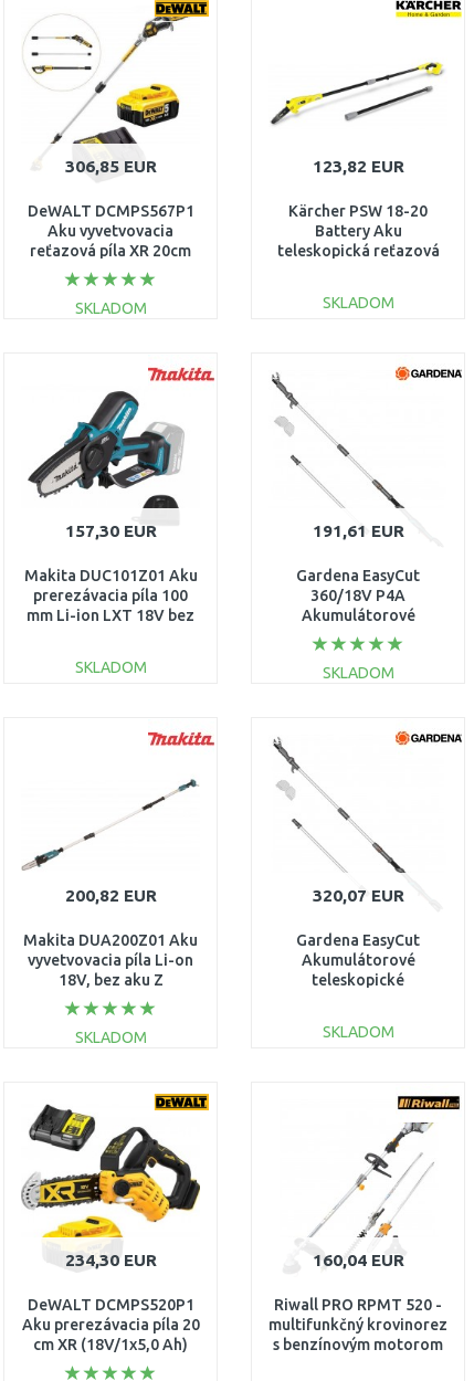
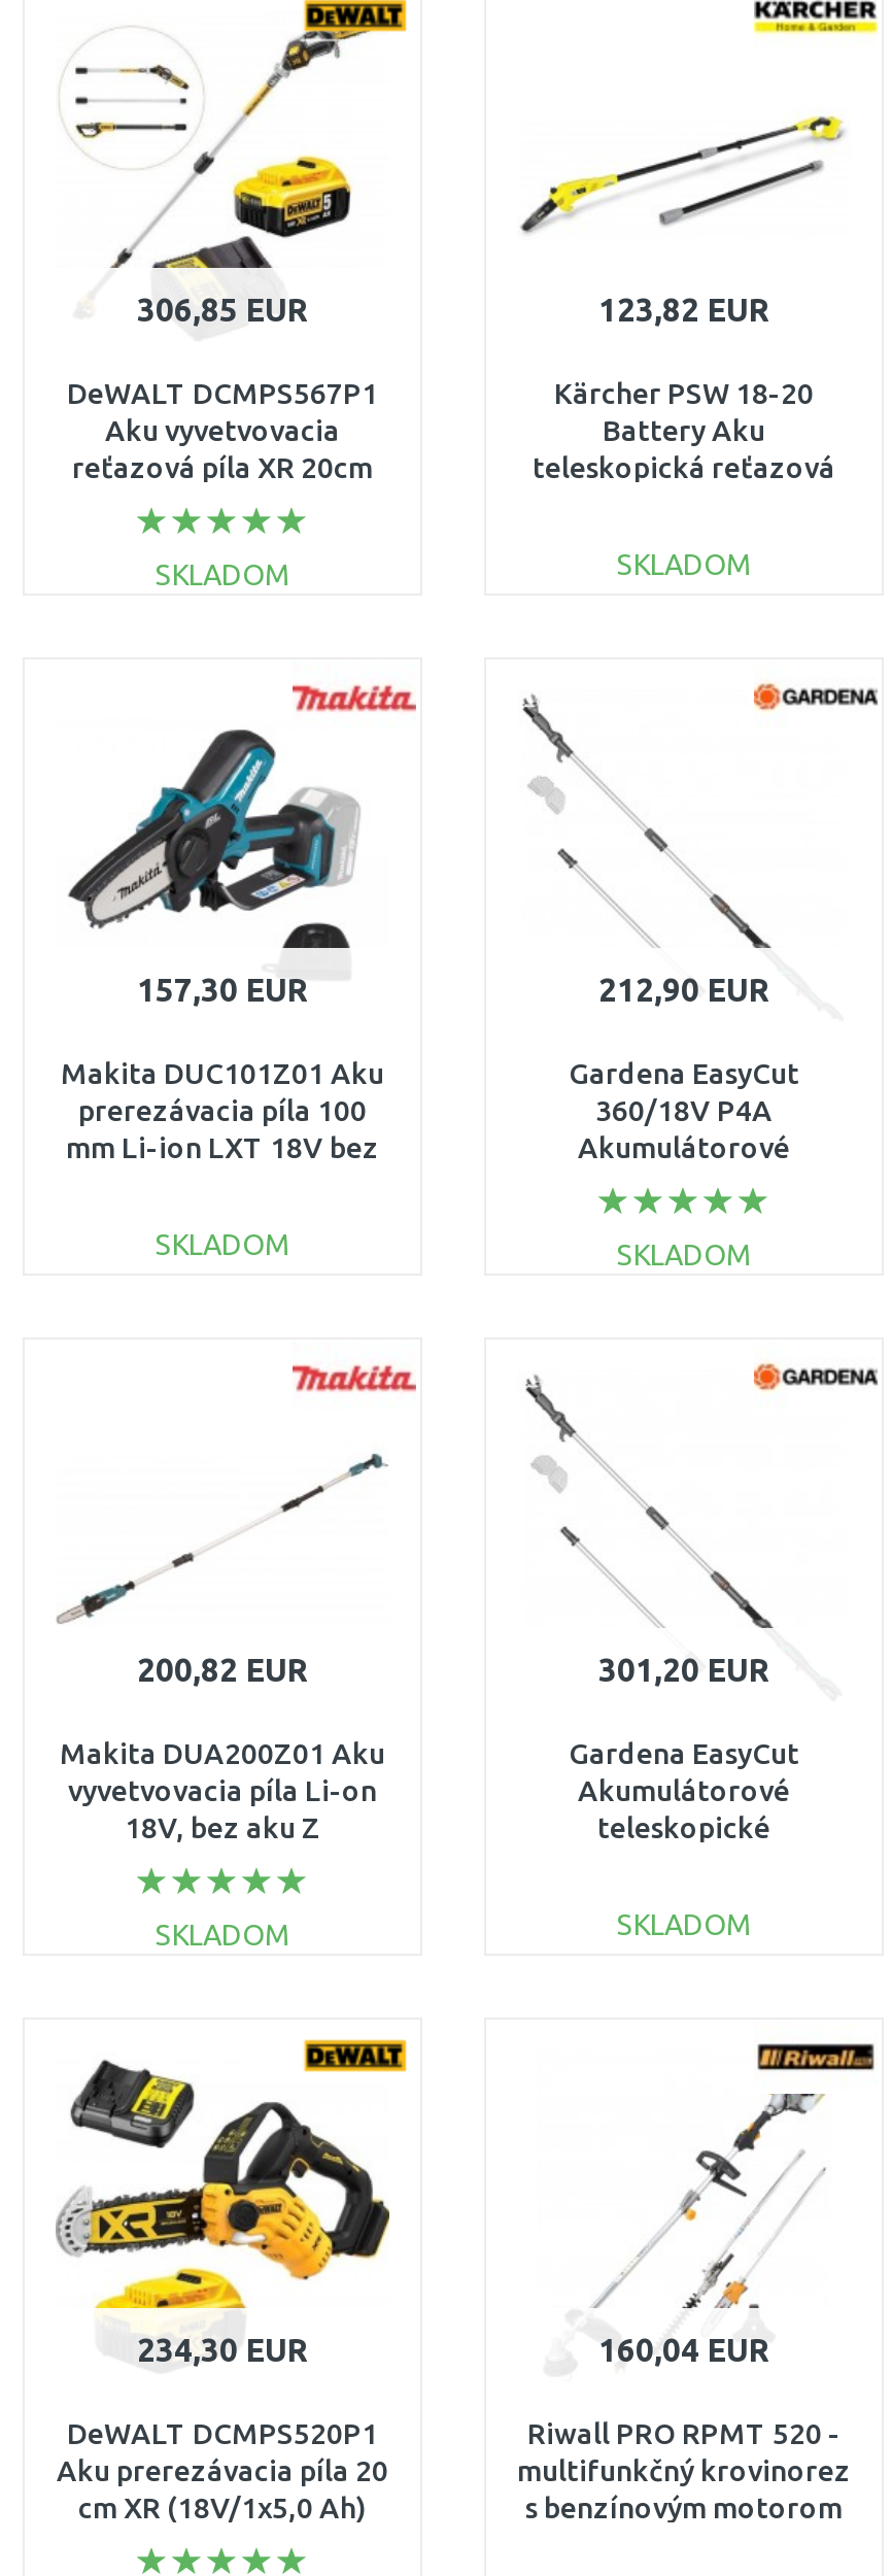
- 191,61 EUR
+ 212,90 EUR

- 320,07 EUR
+ 301,20 EUR
